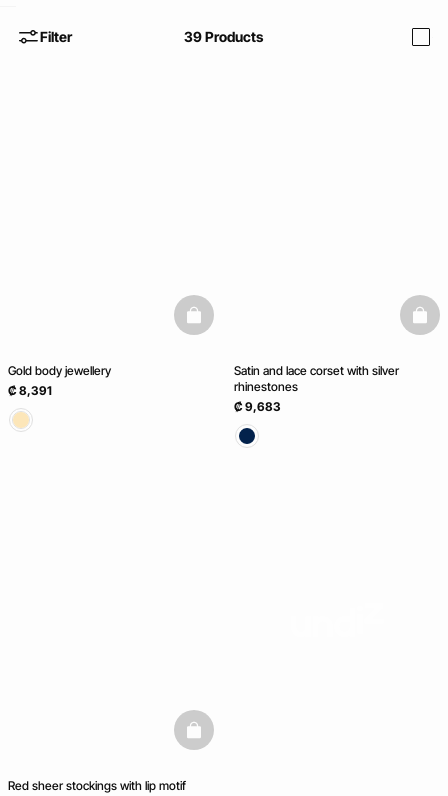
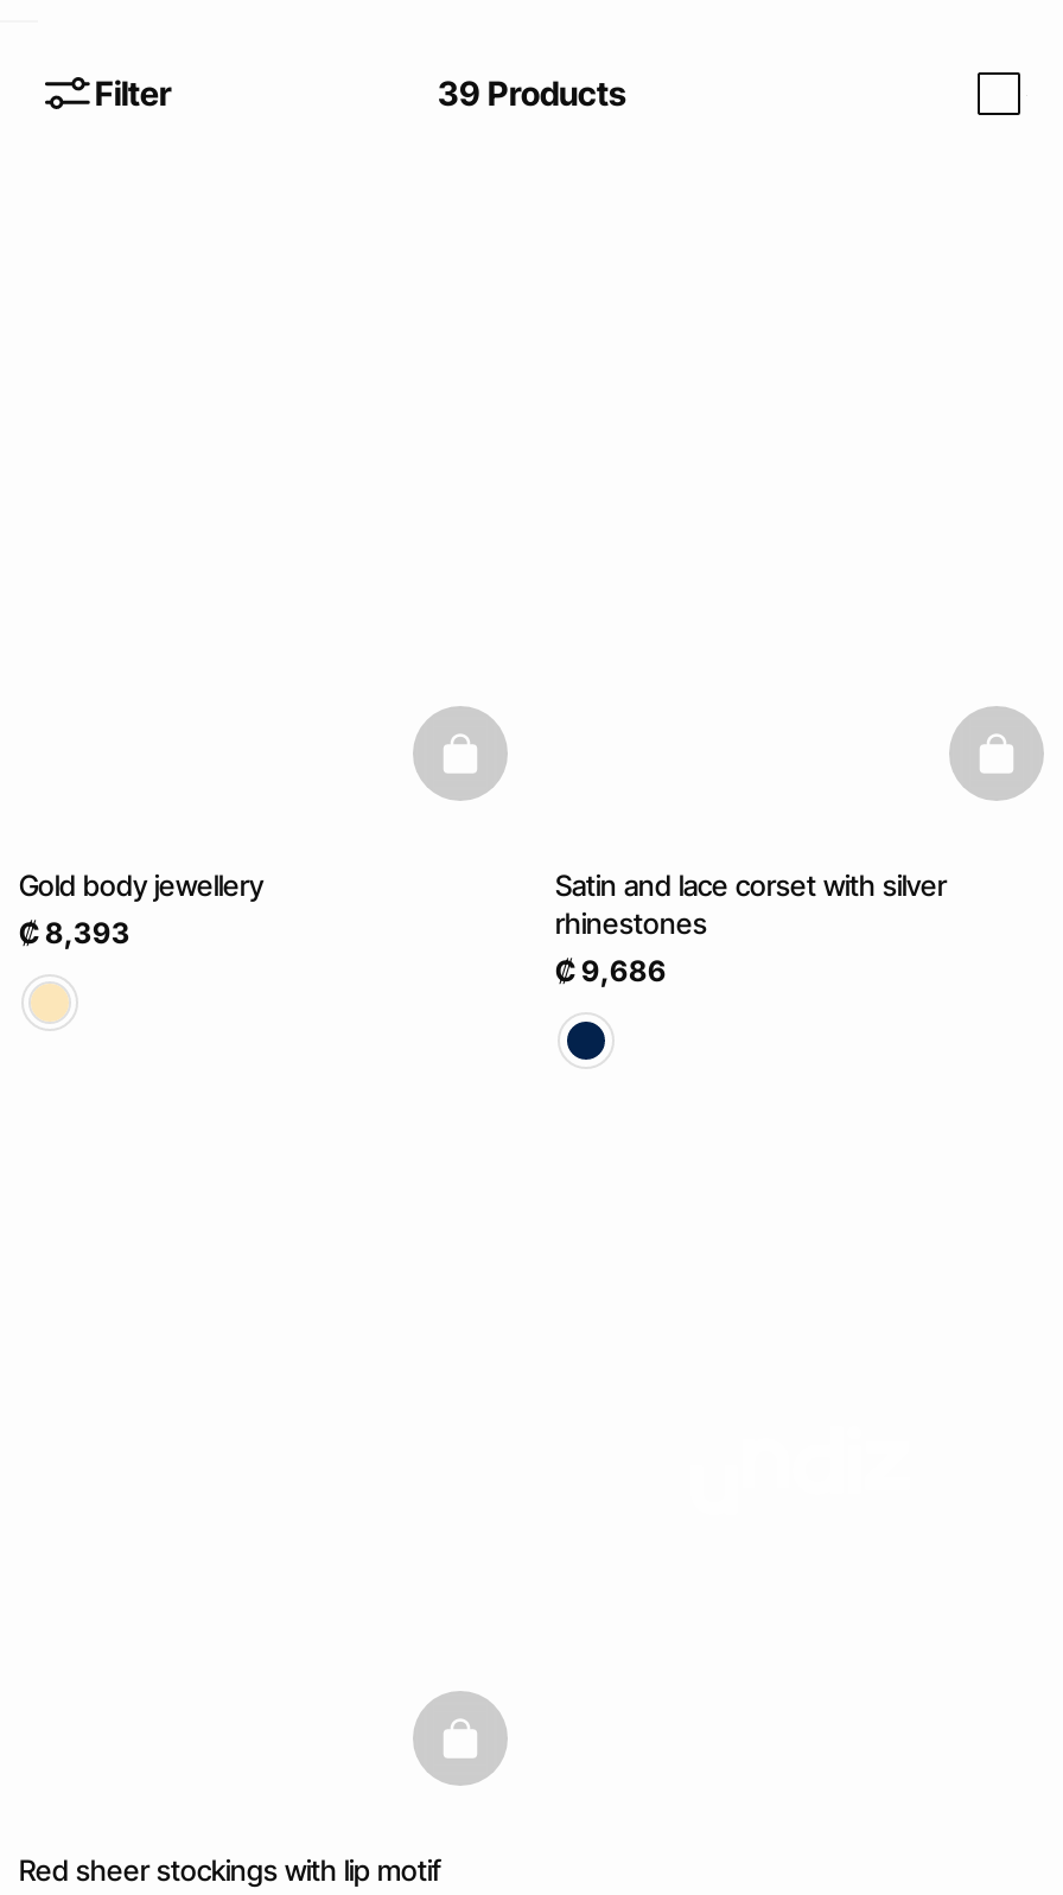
- ₡ 8,391
+ ₡ 8,393

- ₡ 9,683
+ ₡ 9,686
